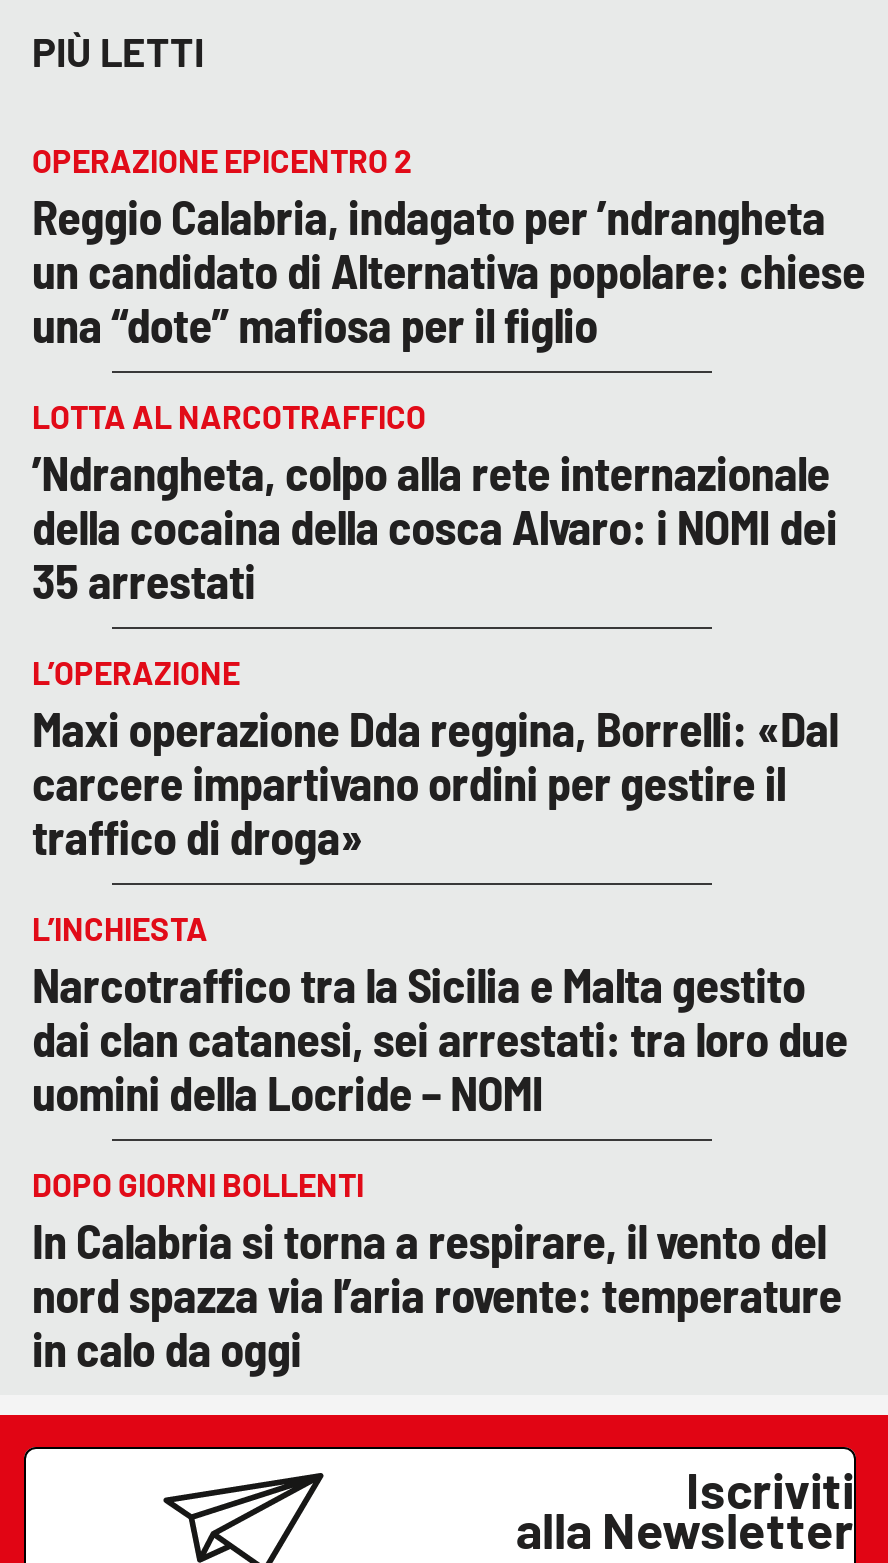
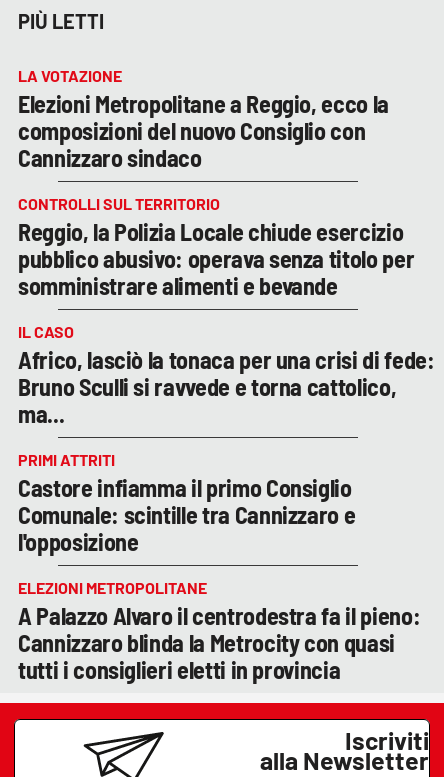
- OPERAZIONE EPICENTRO 2
- Reggio Calabria, indagato per ’ndrangheta
- un candidato di Alternativa popolare: chiese
- una “dote” mafiosa per il figlio
+ LA VOTAZIONE
+ Elezioni Metropolitane a Reggio, ecco la
+ composizioni del nuovo Consiglio con
+ Cannizzaro sindaco

- LOTTA AL NARCOTRAFFICO
- ’Ndrangheta, colpo alla rete internazionale
- della cocaina della cosca Alvaro: i NOMI dei
- 35 arrestati
+ CONTROLLI SUL TERRITORIO
+ Reggio, la Polizia Locale chiude esercizio
+ pubblico abusivo: operava senza titolo per
+ somministrare alimenti e bevande

- L’OPERAZIONE
- Maxi operazione Dda reggina, Borrelli: «Dal
- carcere impartivano ordini per gestire il
- traffico di droga»
+ IL CASO
+ Africo, lasciò la tonaca per una crisi di fede:
+ Bruno Sculli si ravvede e torna cattolico,
+ ma...

- L’INCHIESTA
- Narcotraffico tra la Sicilia e Malta gestito
- dai clan catanesi, sei arrestati: tra loro due
- uomini della Locride – NOMI
+ PRIMI ATTRITI
+ Castore infiamma il primo Consiglio
+ Comunale: scintille tra Cannizzaro e
+ l'opposizione

- DOPO GIORNI BOLLENTI
- In Calabria si torna a respirare, il vento del
- nord spazza via l’aria rovente: temperature
- in calo da oggi
+ ELEZIONI METROPOLITANE
+ A Palazzo Alvaro il centrodestra fa il pieno:
+ Cannizzaro blinda la Metrocity con quasi
+ tutti i consiglieri eletti in provincia
